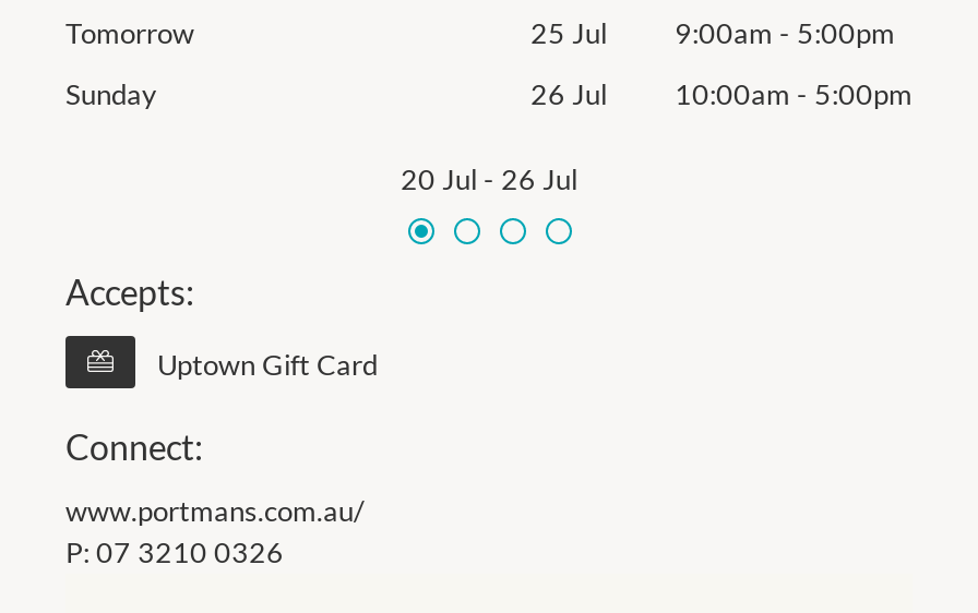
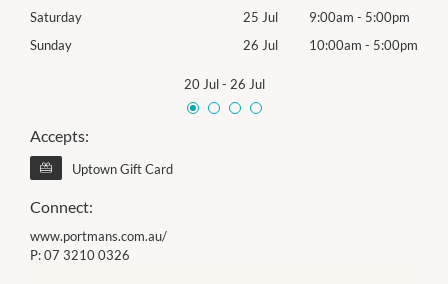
- Tomorrow
+ Saturday
